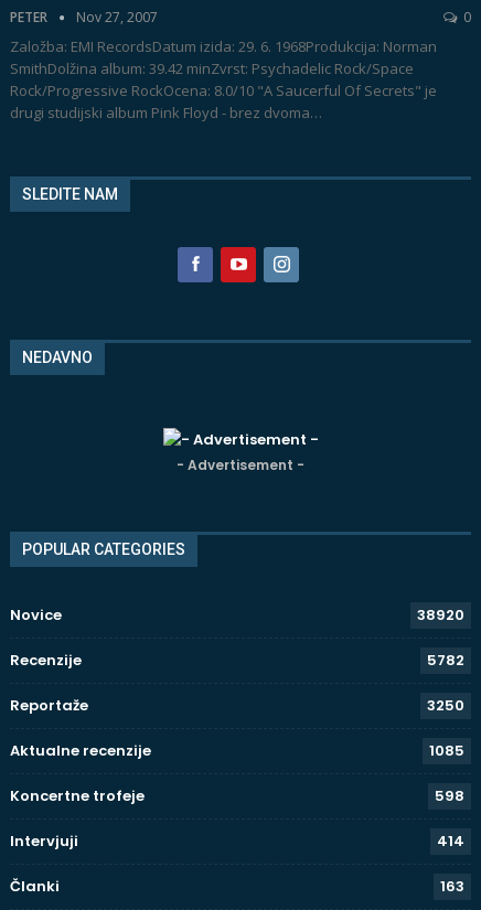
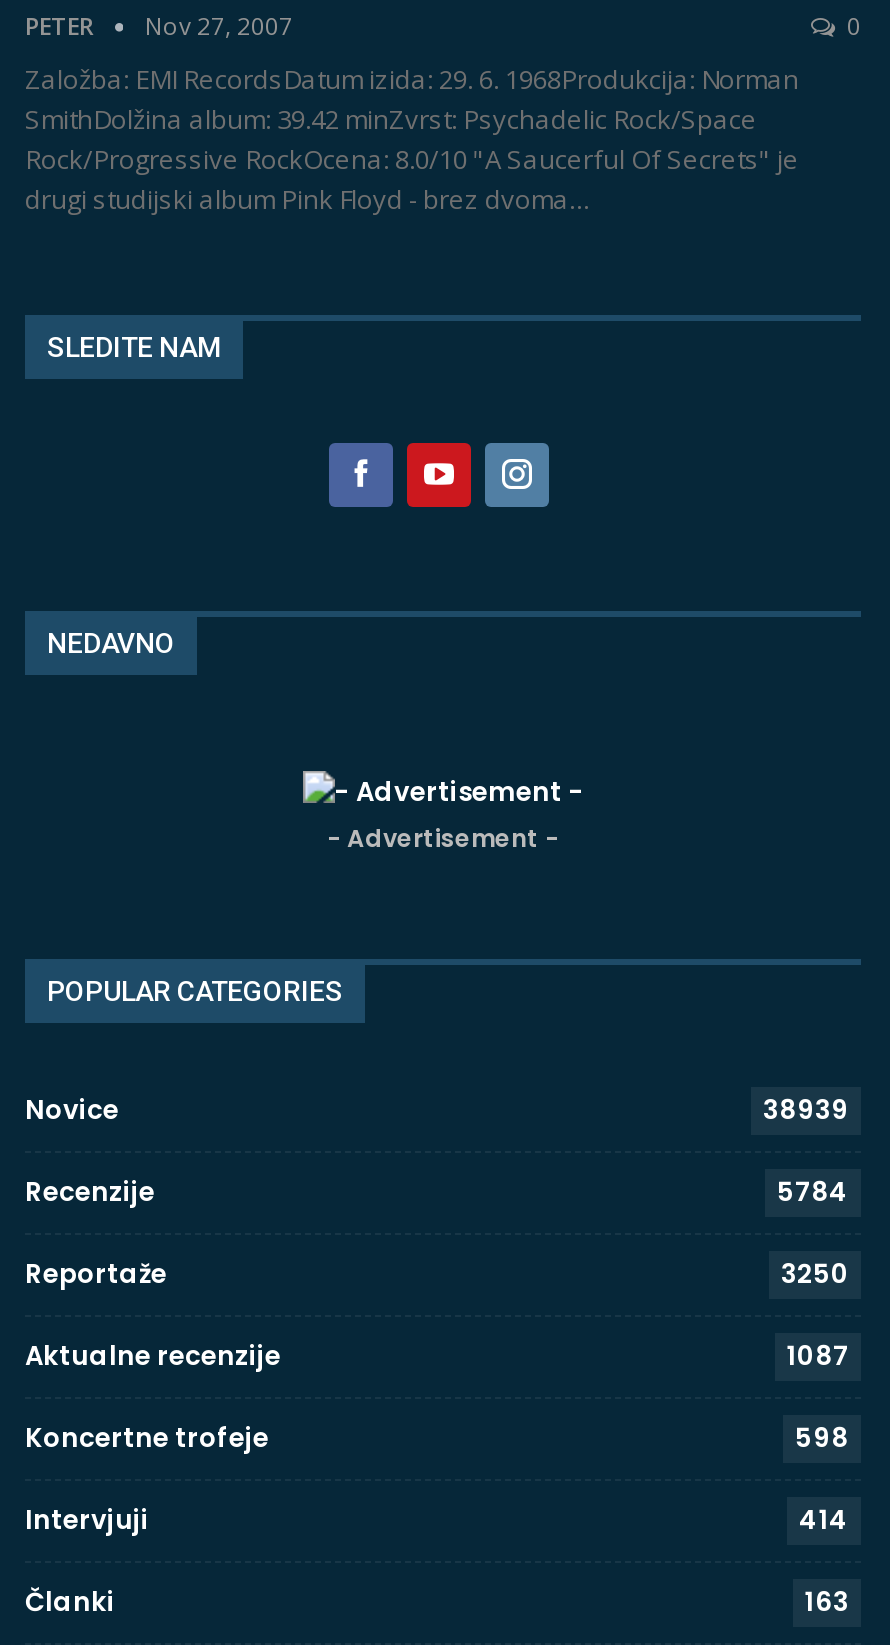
- 38920
+ 38939

- 5782
+ 5784

- 1085
+ 1087
